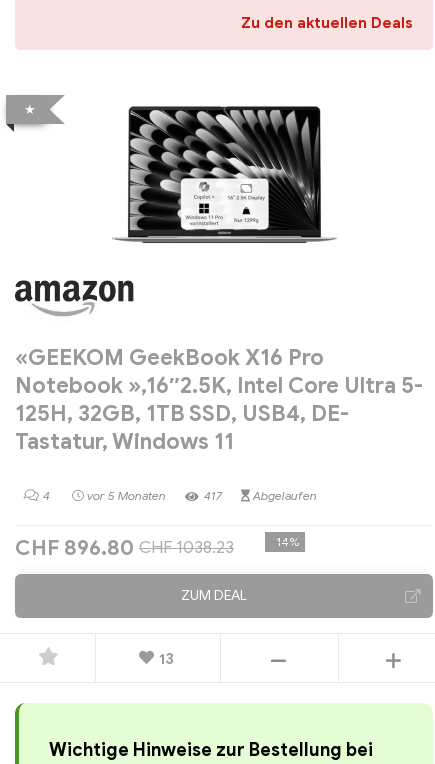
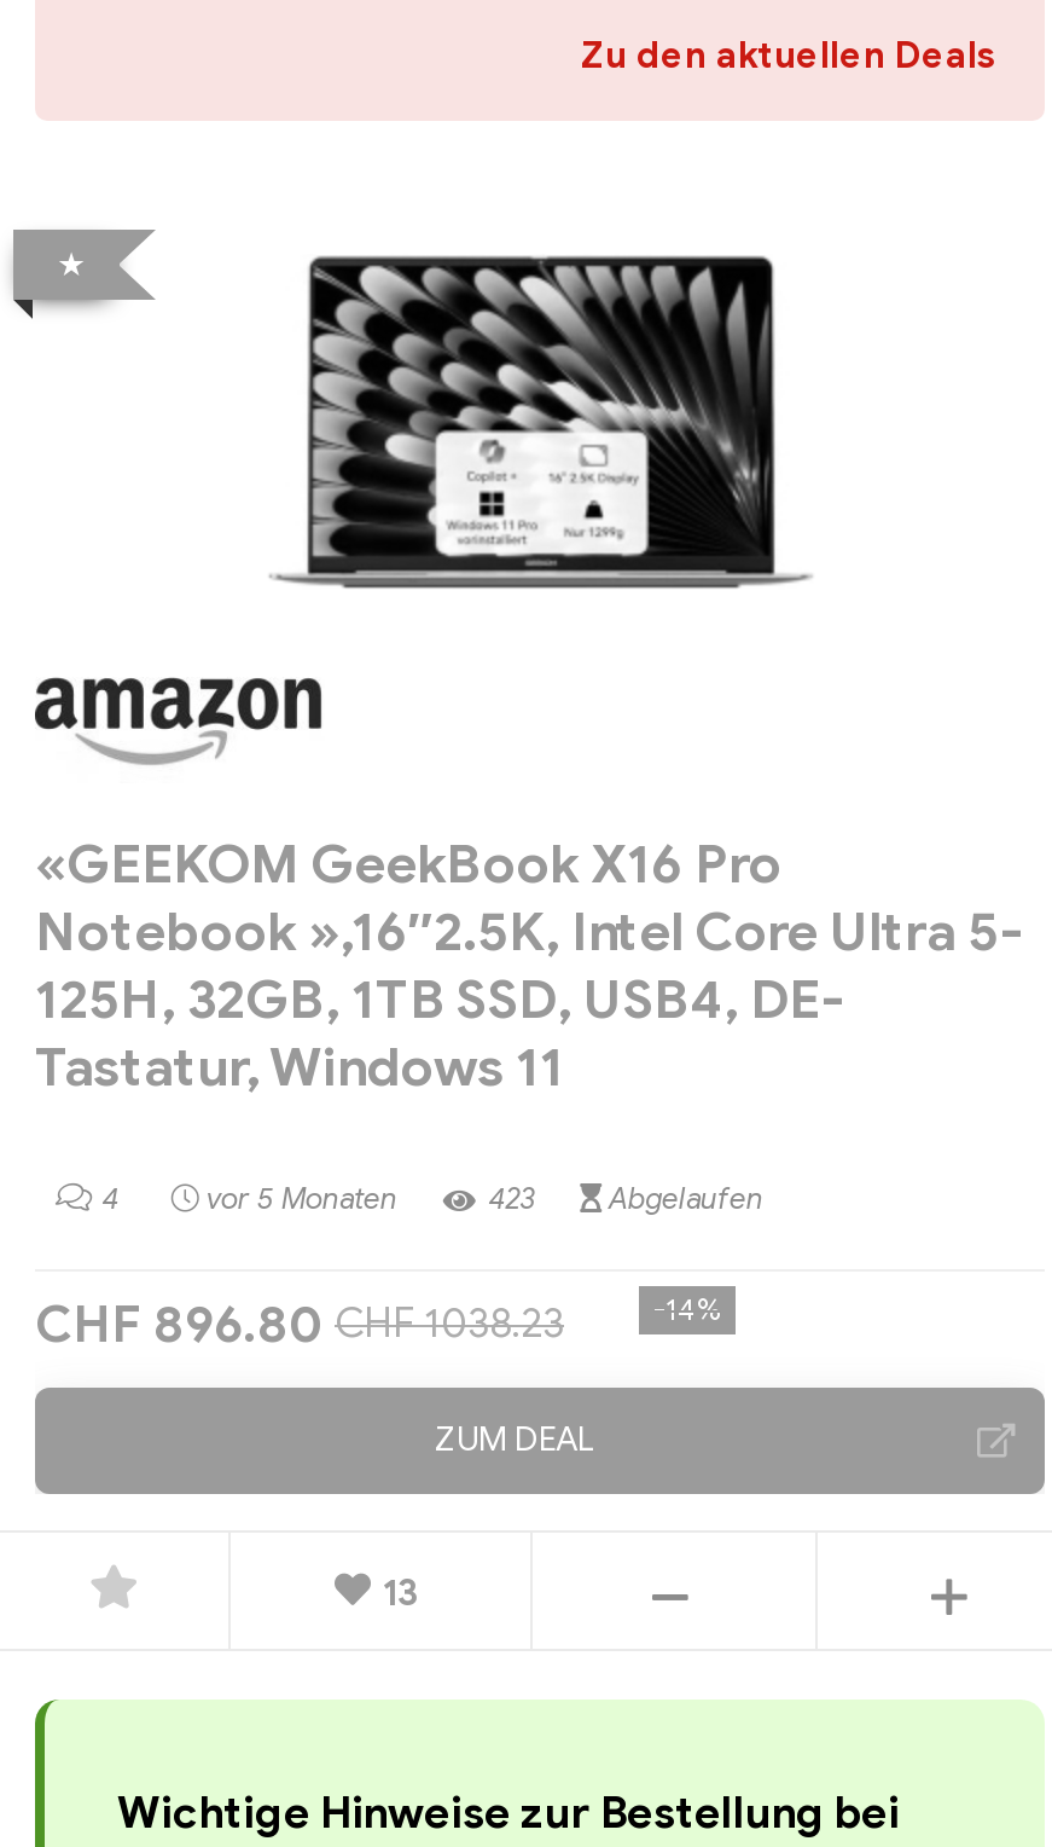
- 417 Abgelaufen
+ 423 Abgelaufen
